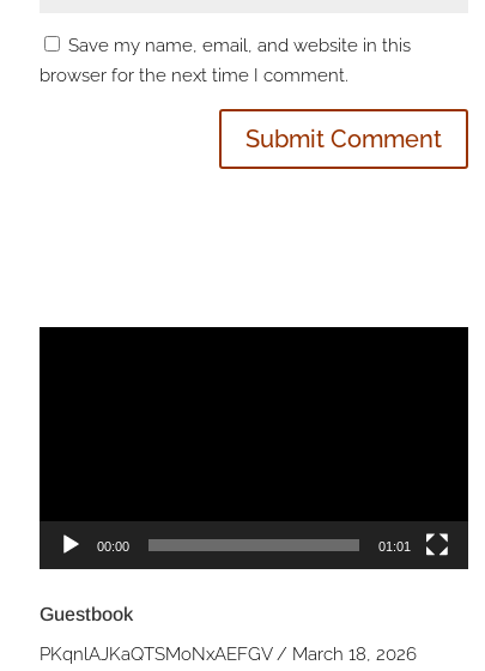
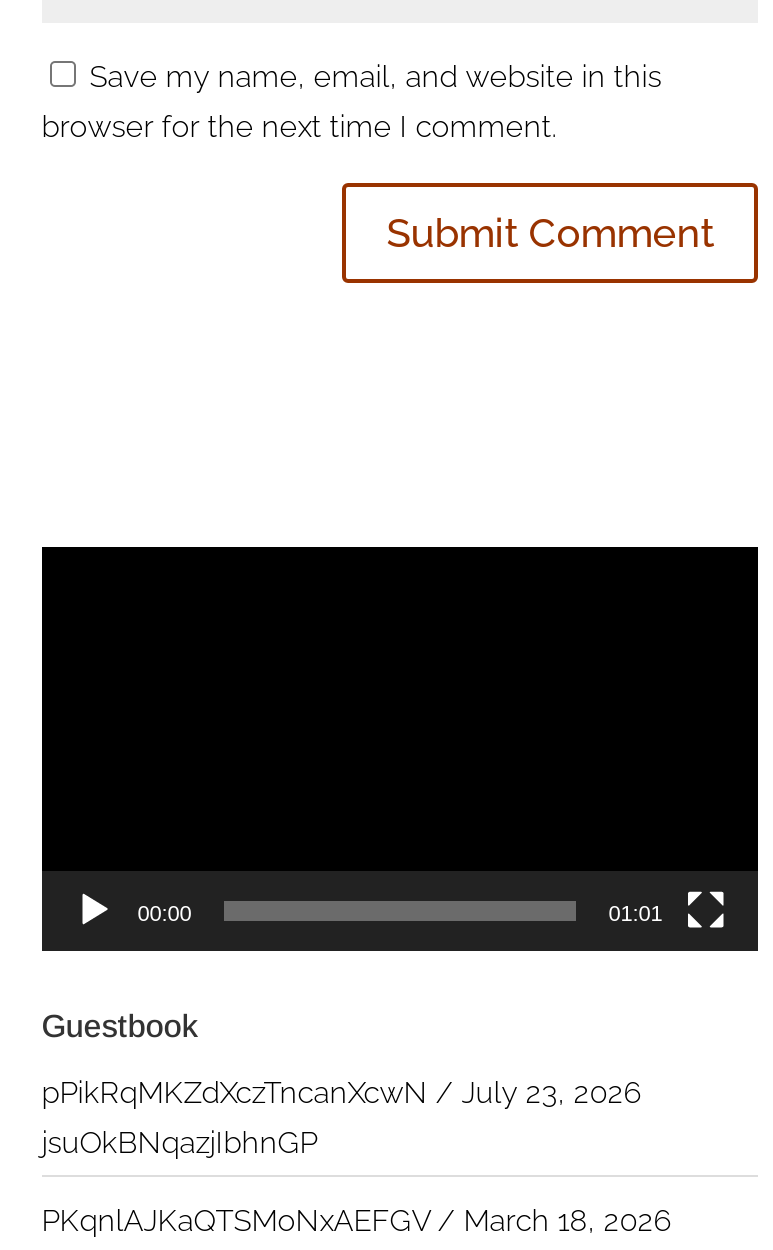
+ pPikRqMKZdXczTncanXcwN / July 23, 2026
+ jsuOkBNqazjIbhnGP
